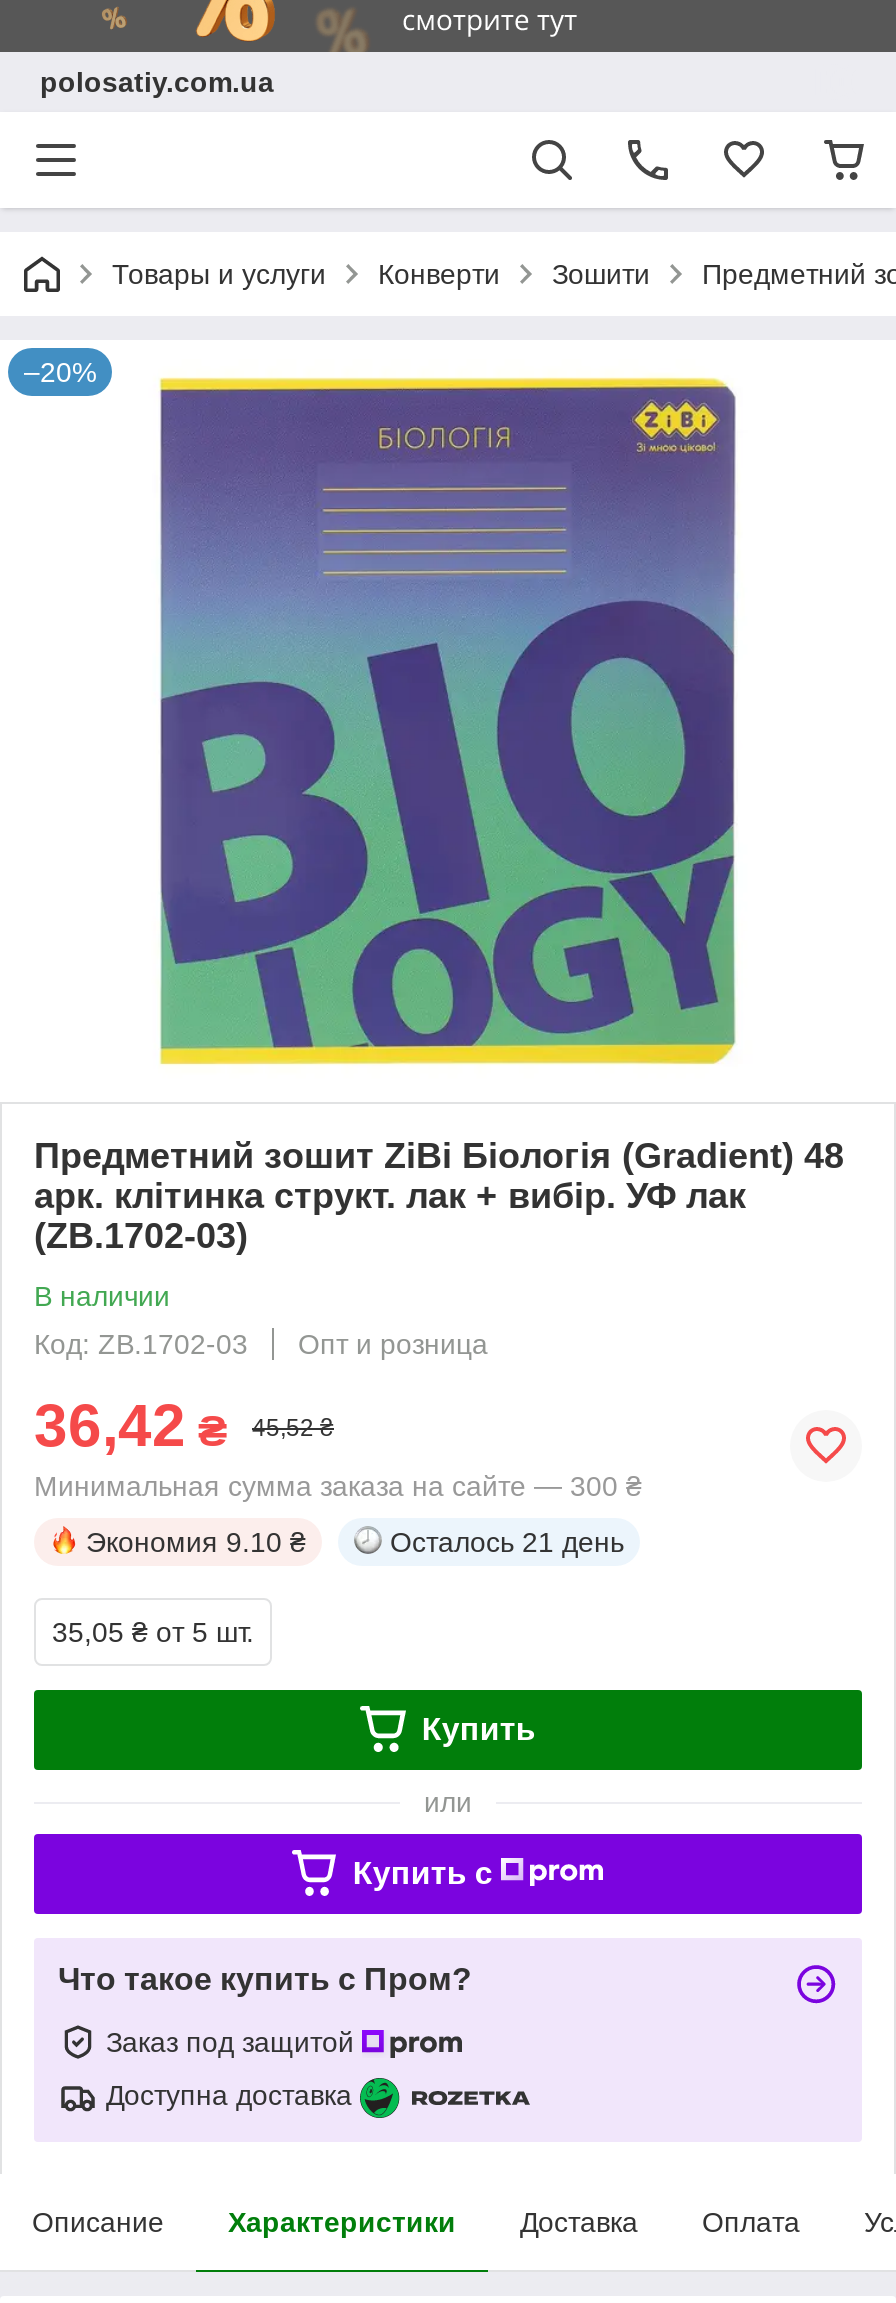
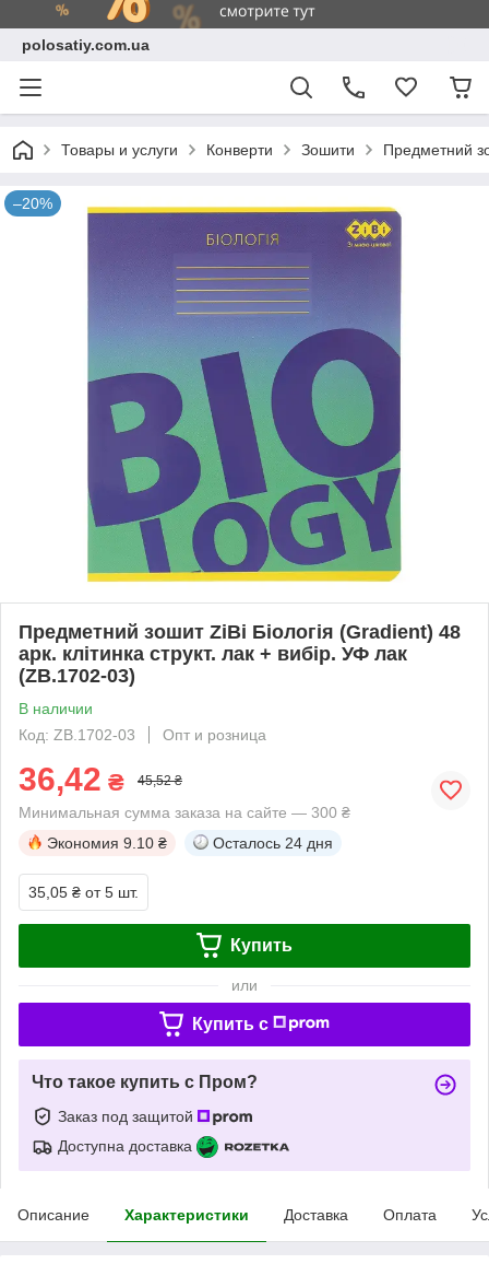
- Осталось 21 день
+ Осталось 24 дня
